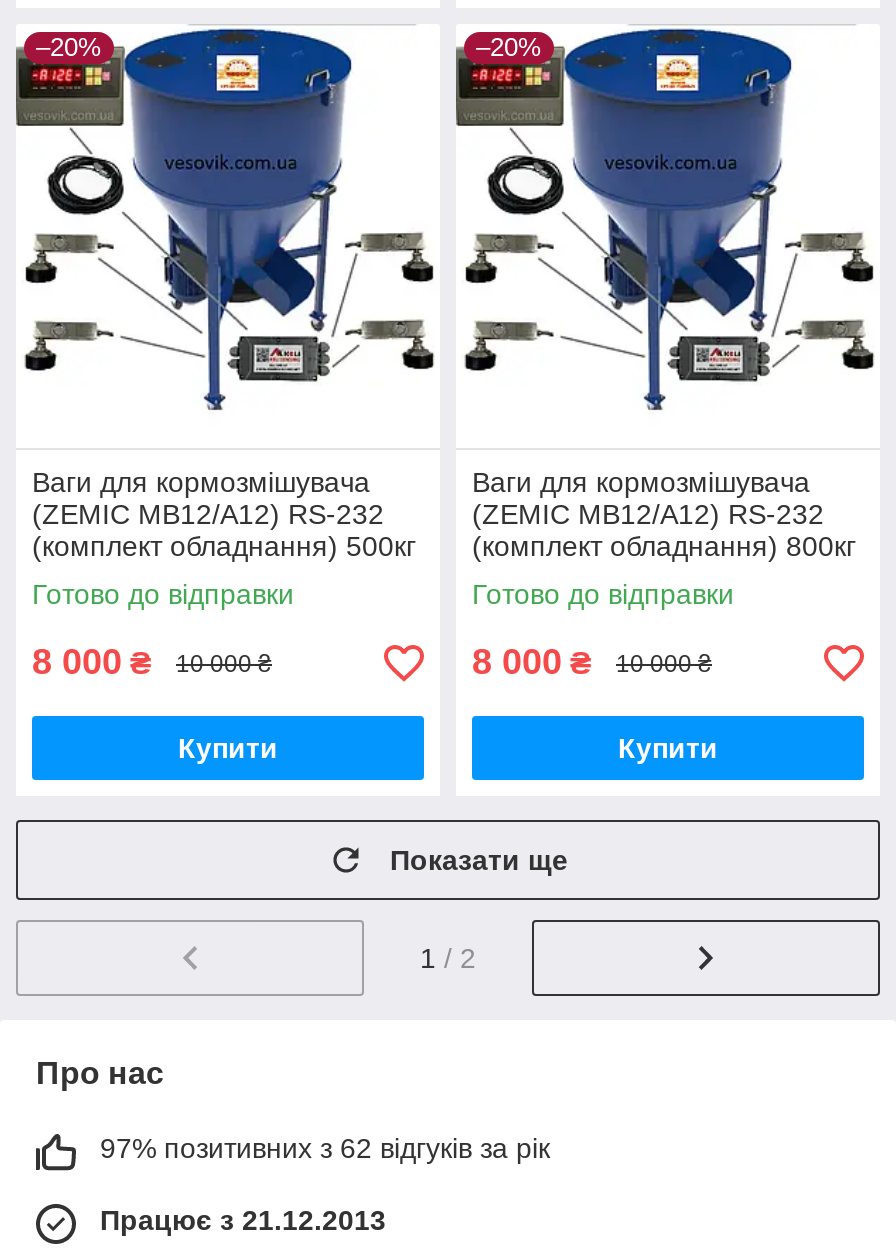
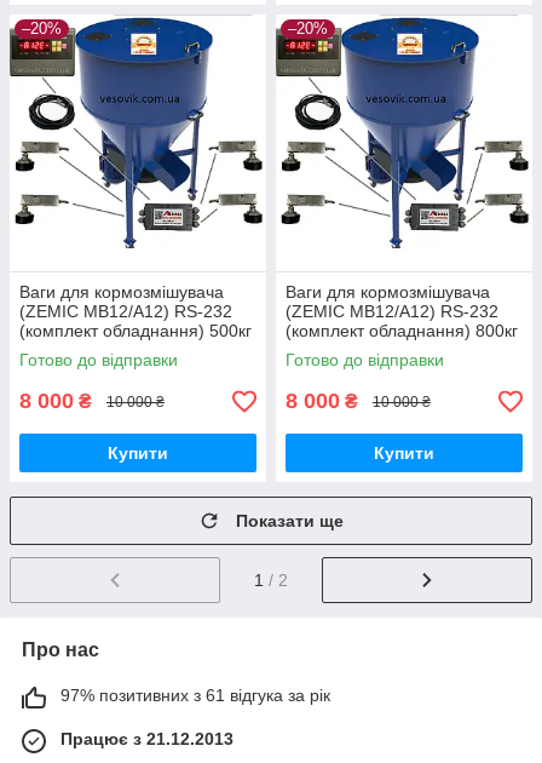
- 97% позитивних з 62 відгуків за рік
+ 97% позитивних з 61 відгука за рік
